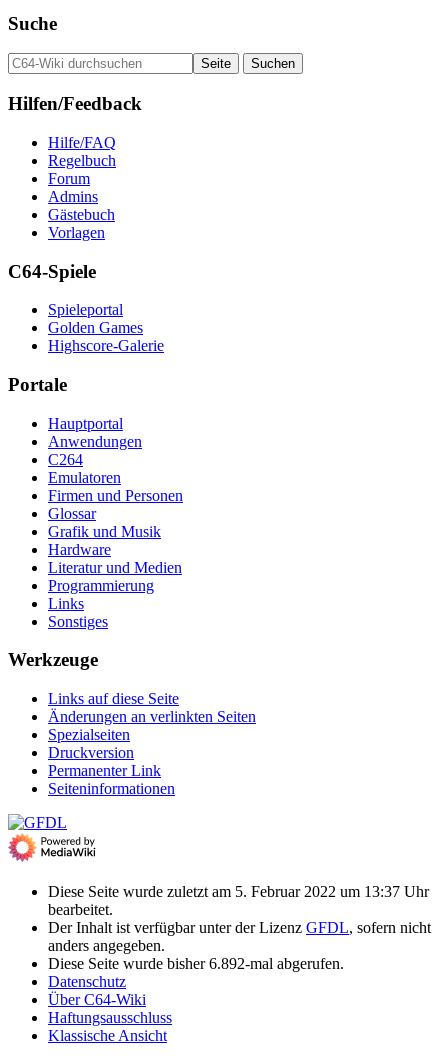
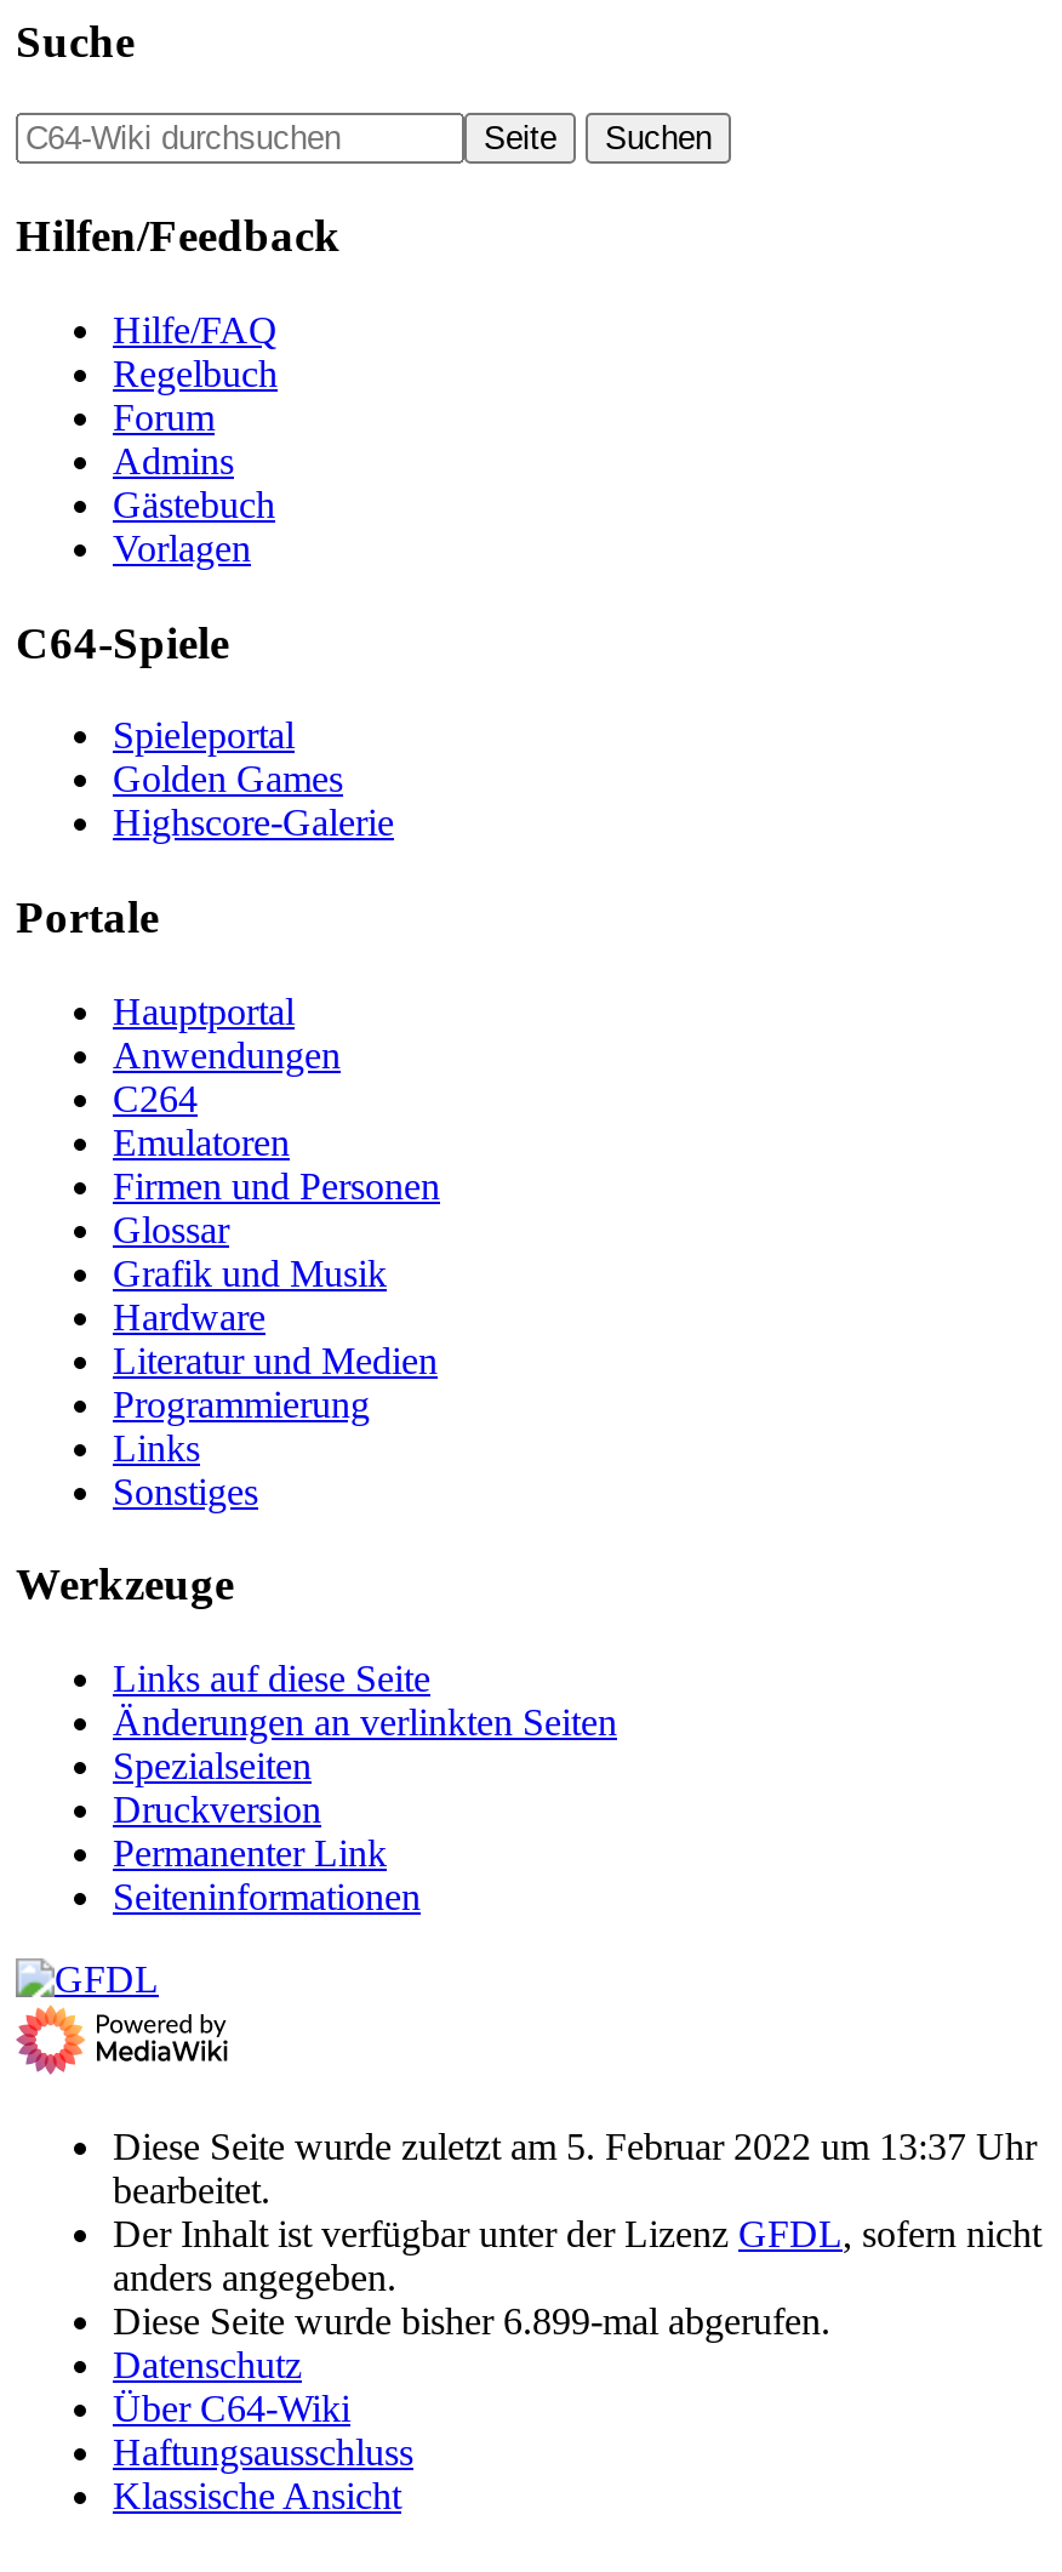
- Diese Seite wurde bisher 6.892-mal abgerufen.
+ Diese Seite wurde bisher 6.899-mal abgerufen.
